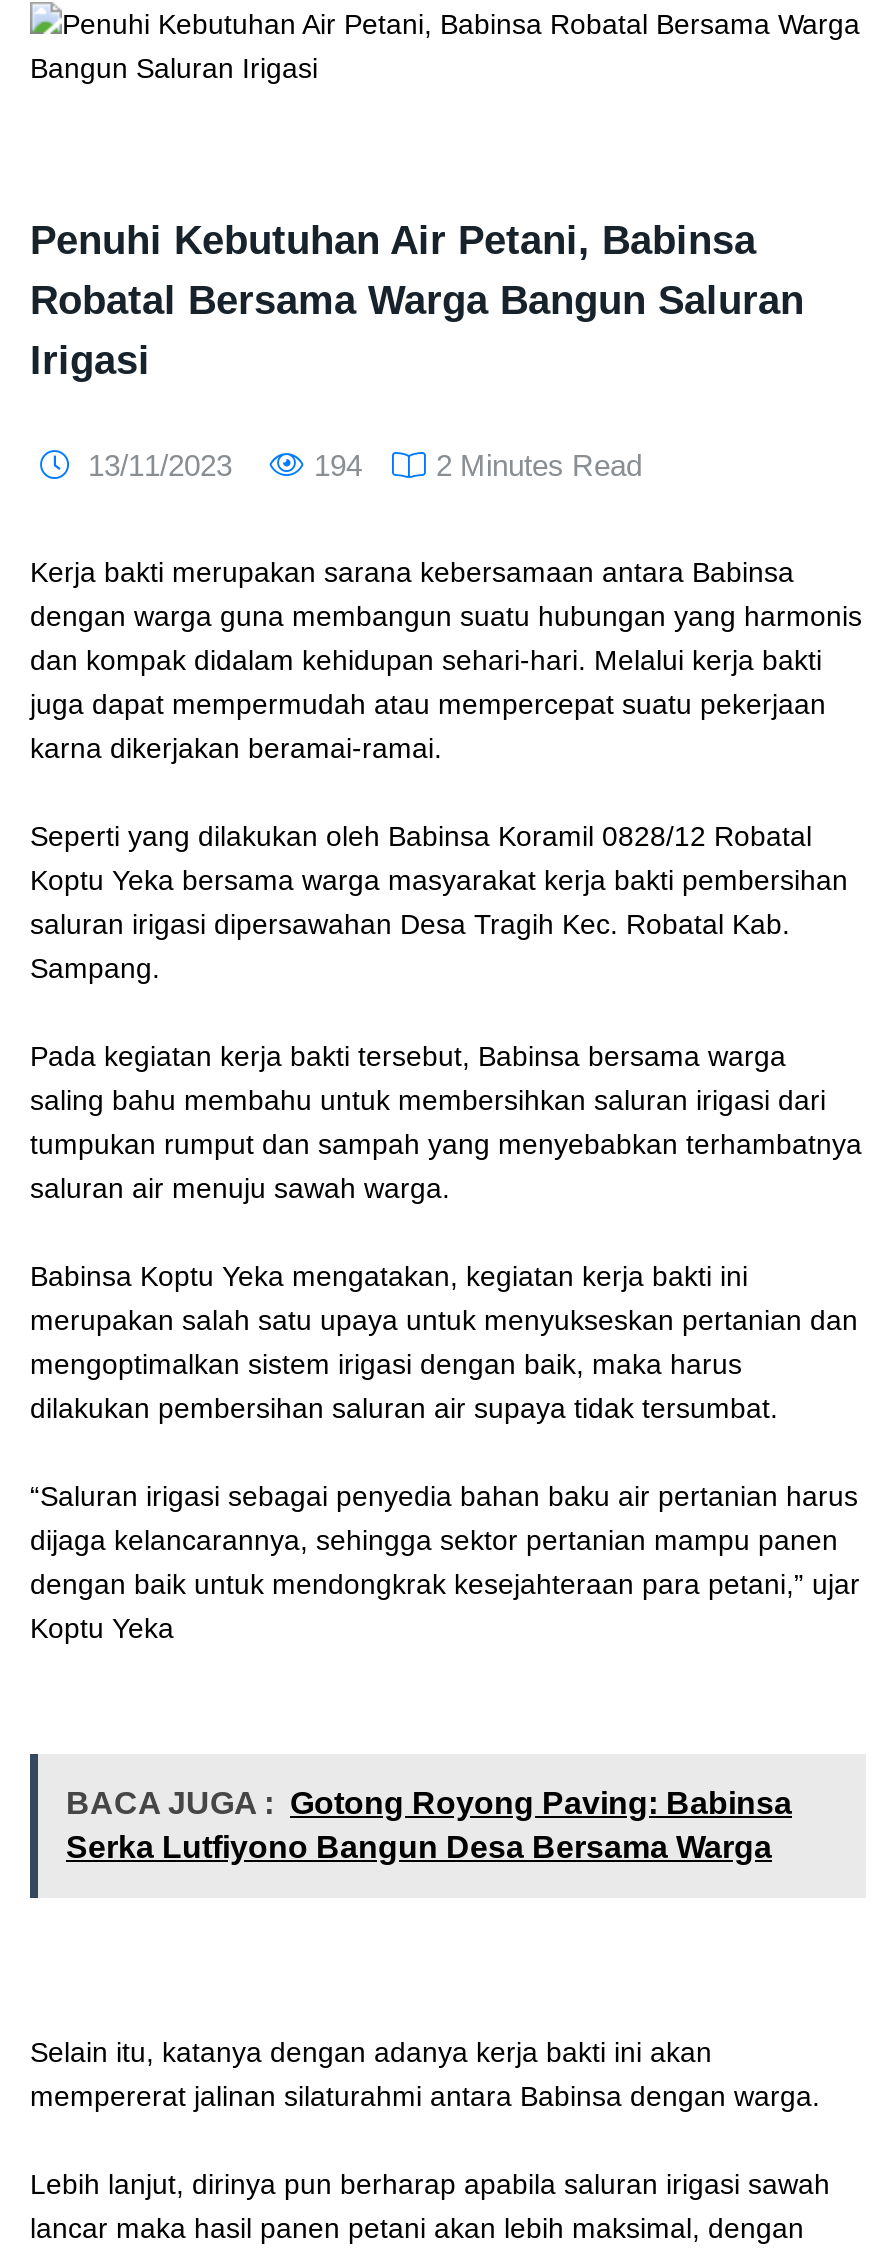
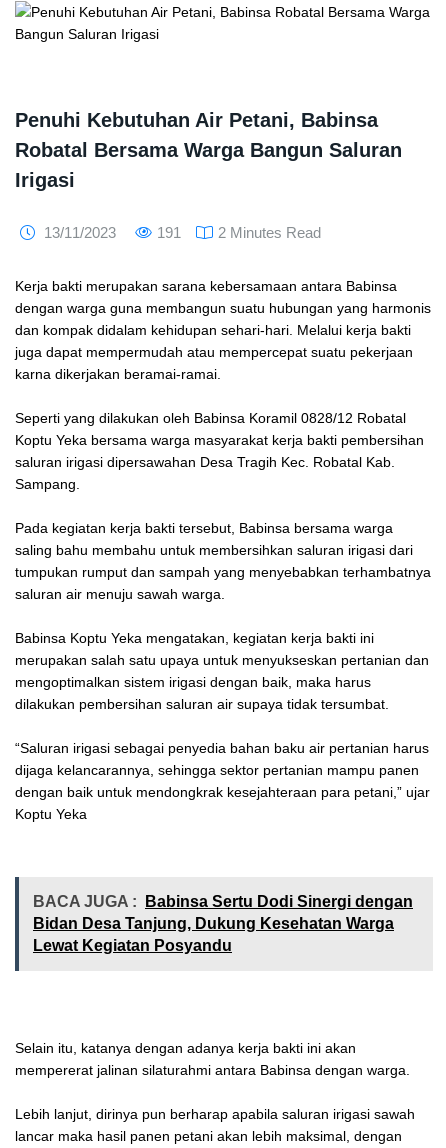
- 194
+ 191

- BACA JUGA : Gotong Royong Paving: Babinsa
- Serka Lutfiyono Bangun Desa Bersama Warga
+ BACA JUGA : Babinsa Sertu Dodi Sinergi dengan
+ Bidan Desa Tanjung, Dukung Kesehatan Warga
+ Lewat Kegiatan Posyandu
